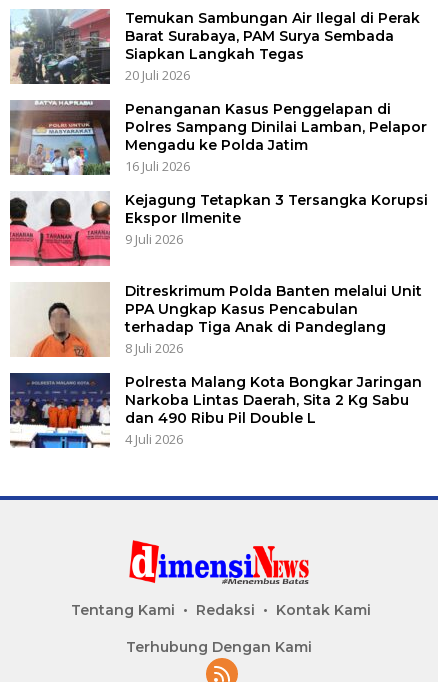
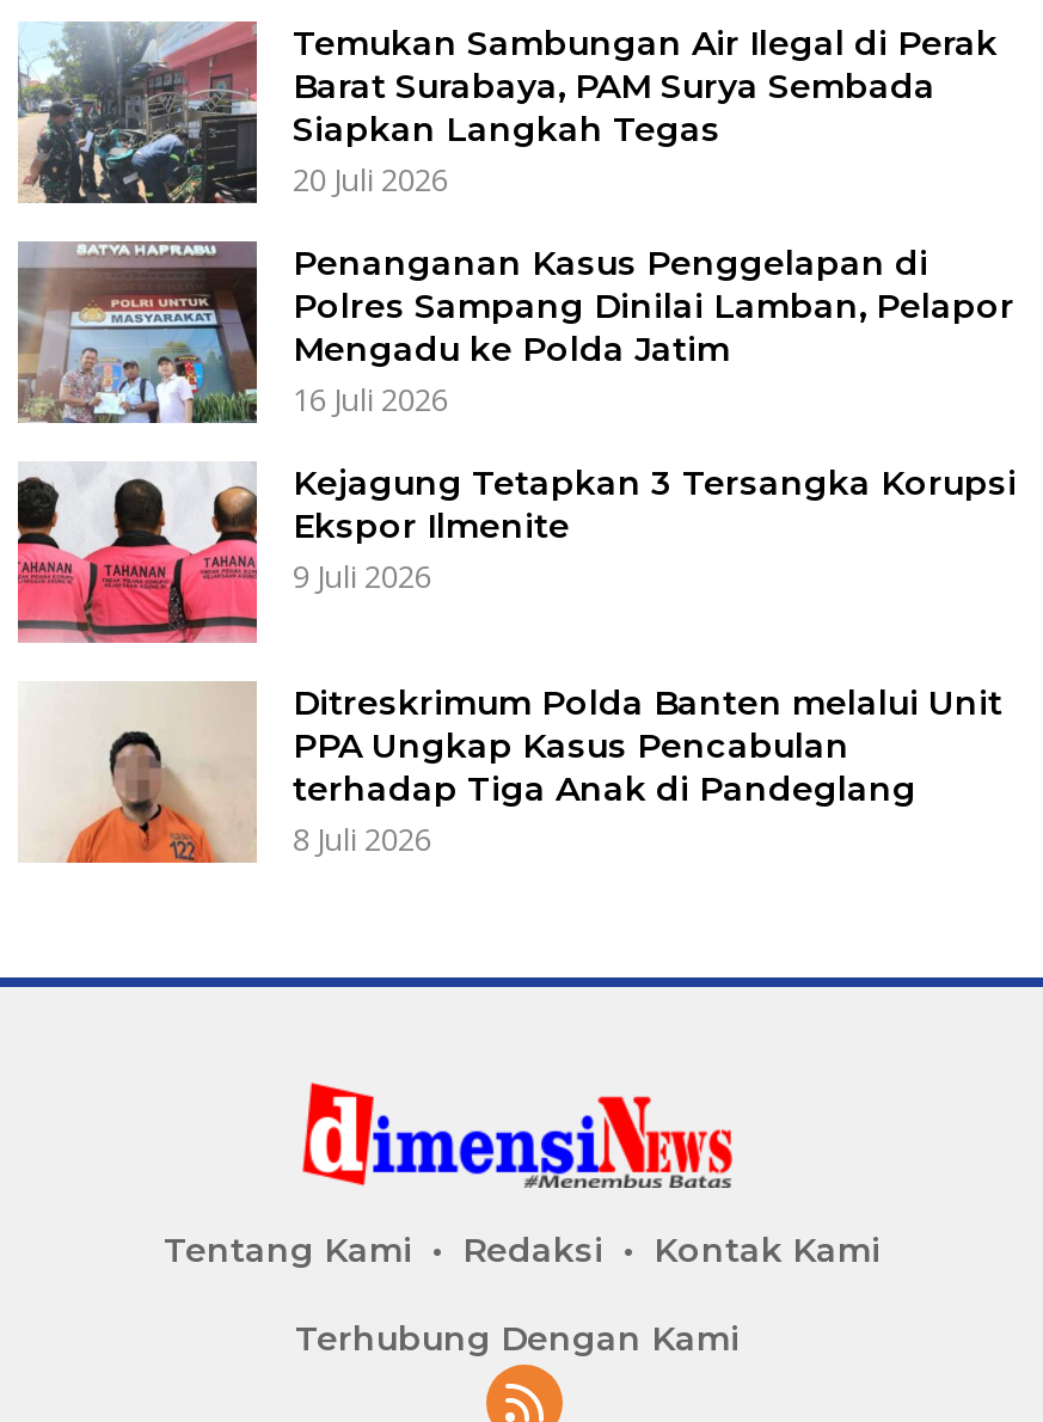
- [image]
- Polresta Malang Kota Bongkar Jaringan
- Narkoba Lintas Daerah, Sita 2 Kg Sabu
- dan 490 Ribu Pil Double L
- 4 Juli 2026
